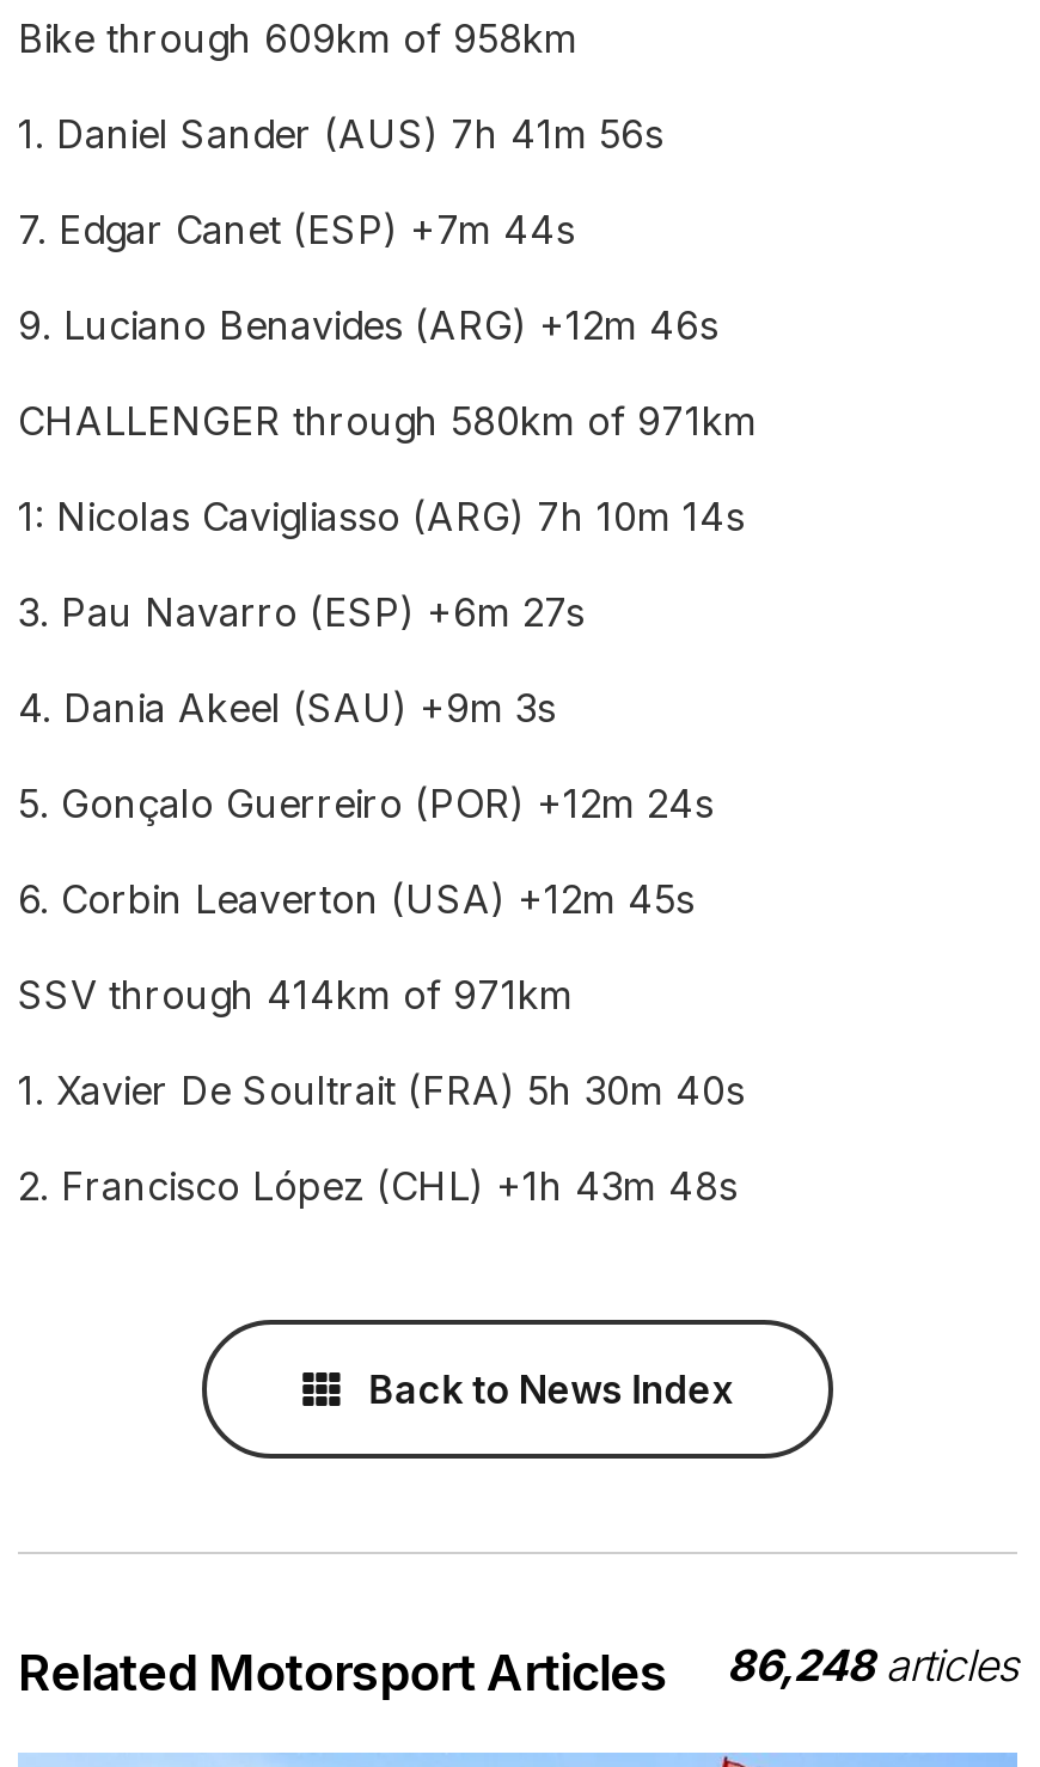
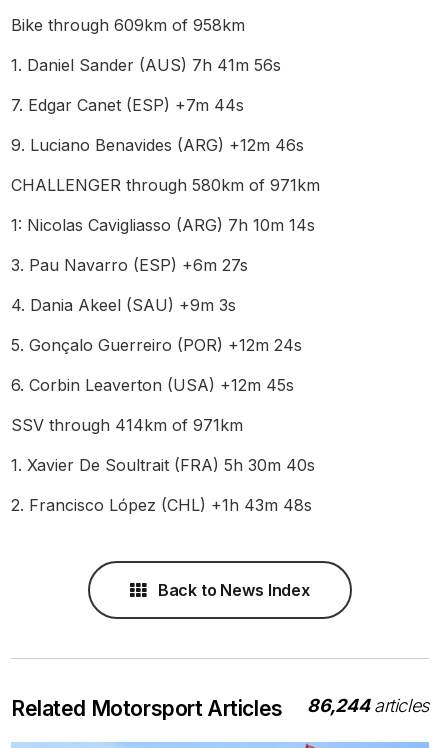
- Related Motorsport Articles 86,248 articles
+ Related Motorsport Articles 86,244 articles
